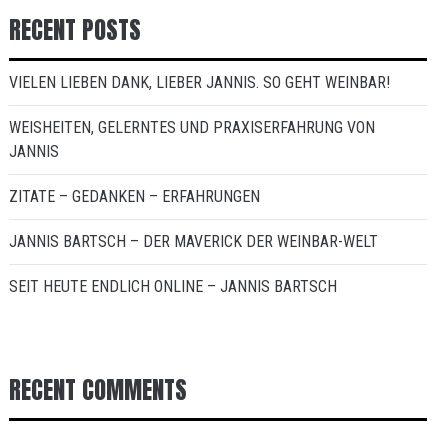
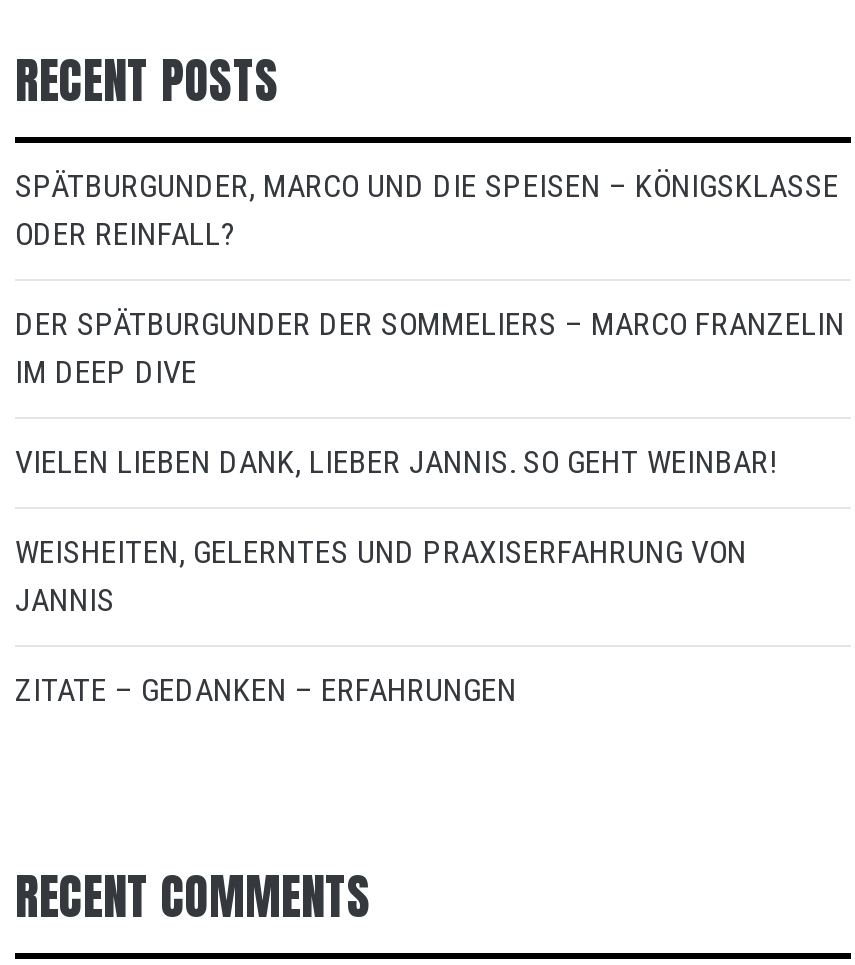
+ SPÄTBURGUNDER, MARCO UND DIE SPEISEN – KÖNIGSKLASSE
+ ODER REINFALL?
+ DER SPÄTBURGUNDER DER SOMMELIERS – MARCO FRANZELIN
+ IM DEEP DIVE

moved down: VIELEN LIEBEN DANK, LIEBER JANNIS. SO GEHT WEINBAR! | WEISHEITEN, GELERNTES UND PRAXISERFAHRUNG VON | JANNIS | ZITATE – GEDANKEN – ERFAHRUNGEN

- JANNIS BARTSCH – DER MAVERICK DER WEINBAR-WELT
- SEIT HEUTE ENDLICH ONLINE – JANNIS BARTSCH
